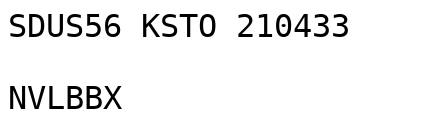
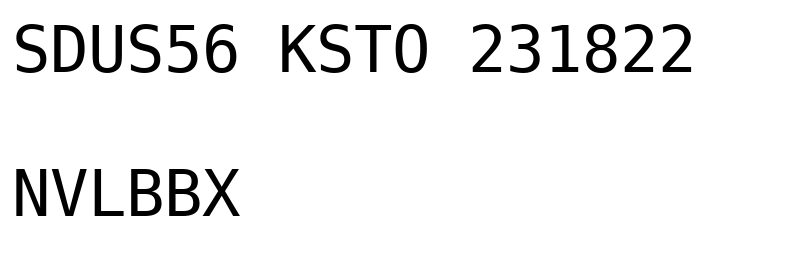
- SDUS56 KSTO 210433
+ SDUS56 KSTO 231822
